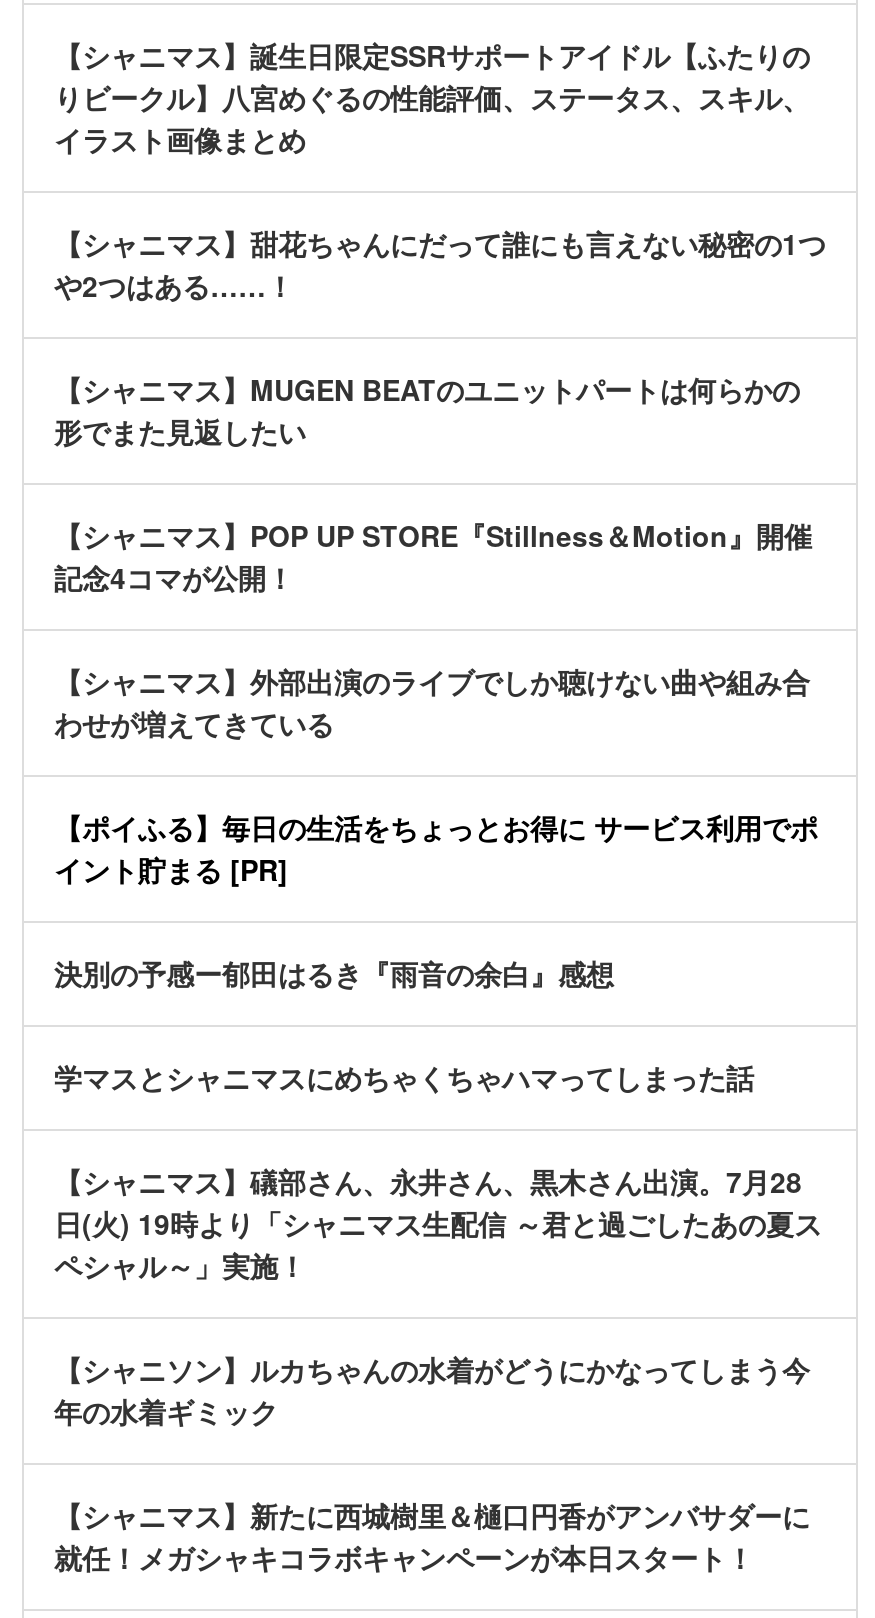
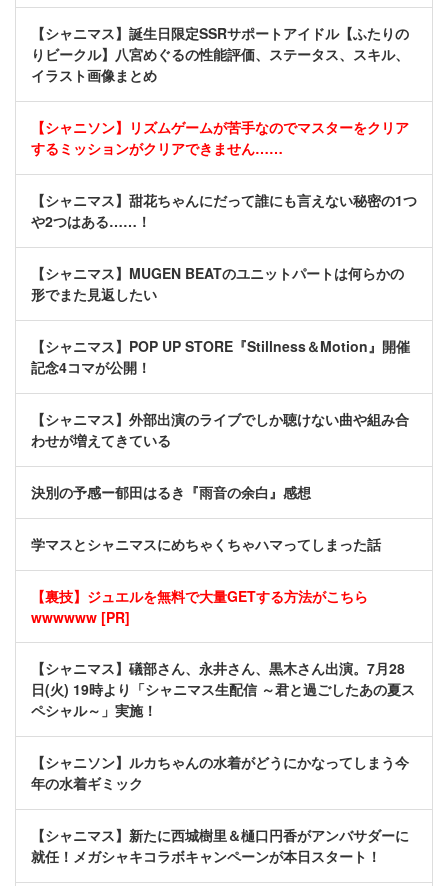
+ 【シャニソン】リズムゲームが苦手なのでマスターをクリア
+ するミッションがクリアできません……

- 【ポイふる】毎日の生活をちょっとお得に サービス利用でポ
- イント貯まる [PR]

+ 【裏技】ジュエルを無料で大量GETする方法がこちら
+ wwwwww [PR]
